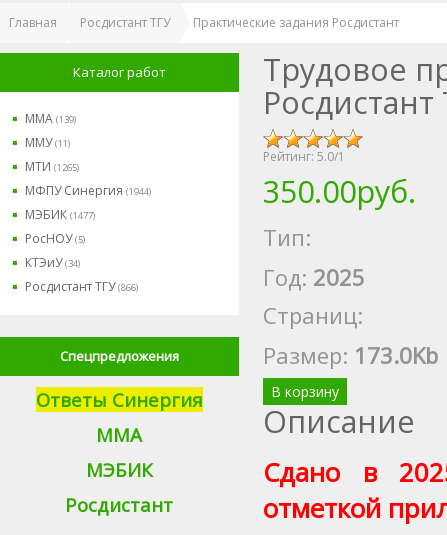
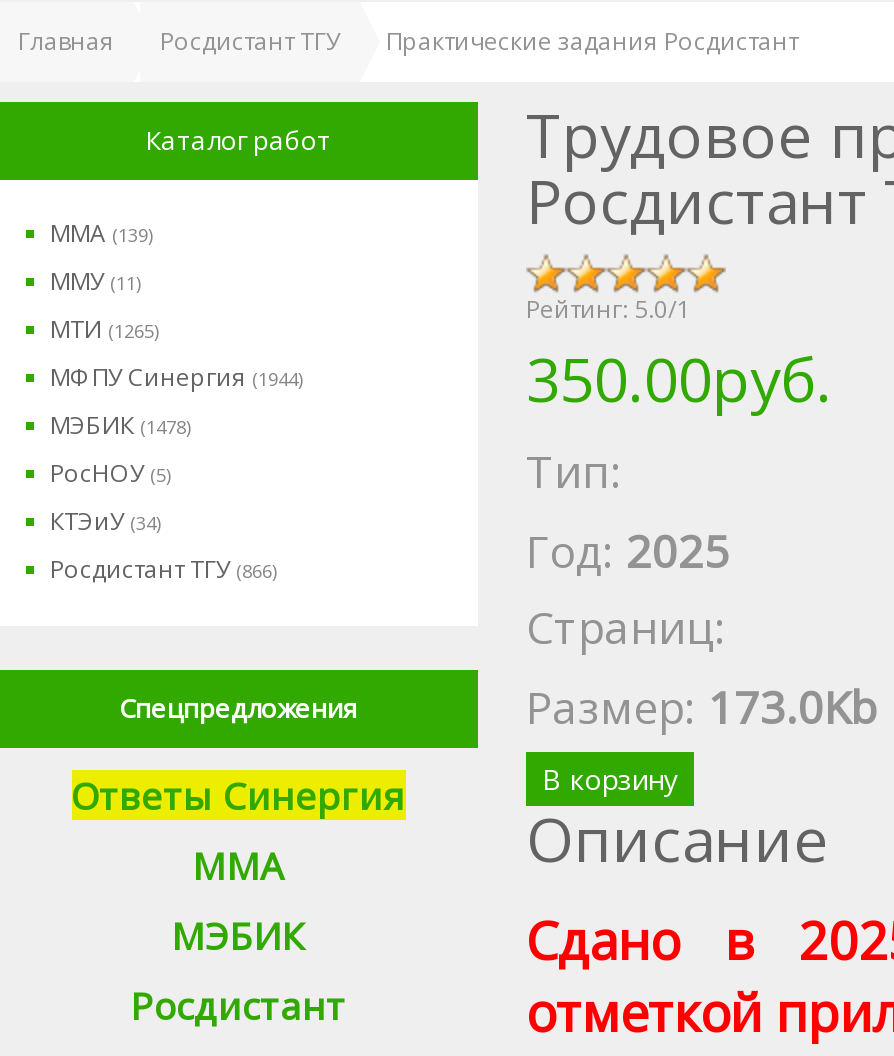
- МЭБИК (1477)
+ МЭБИК (1478)
